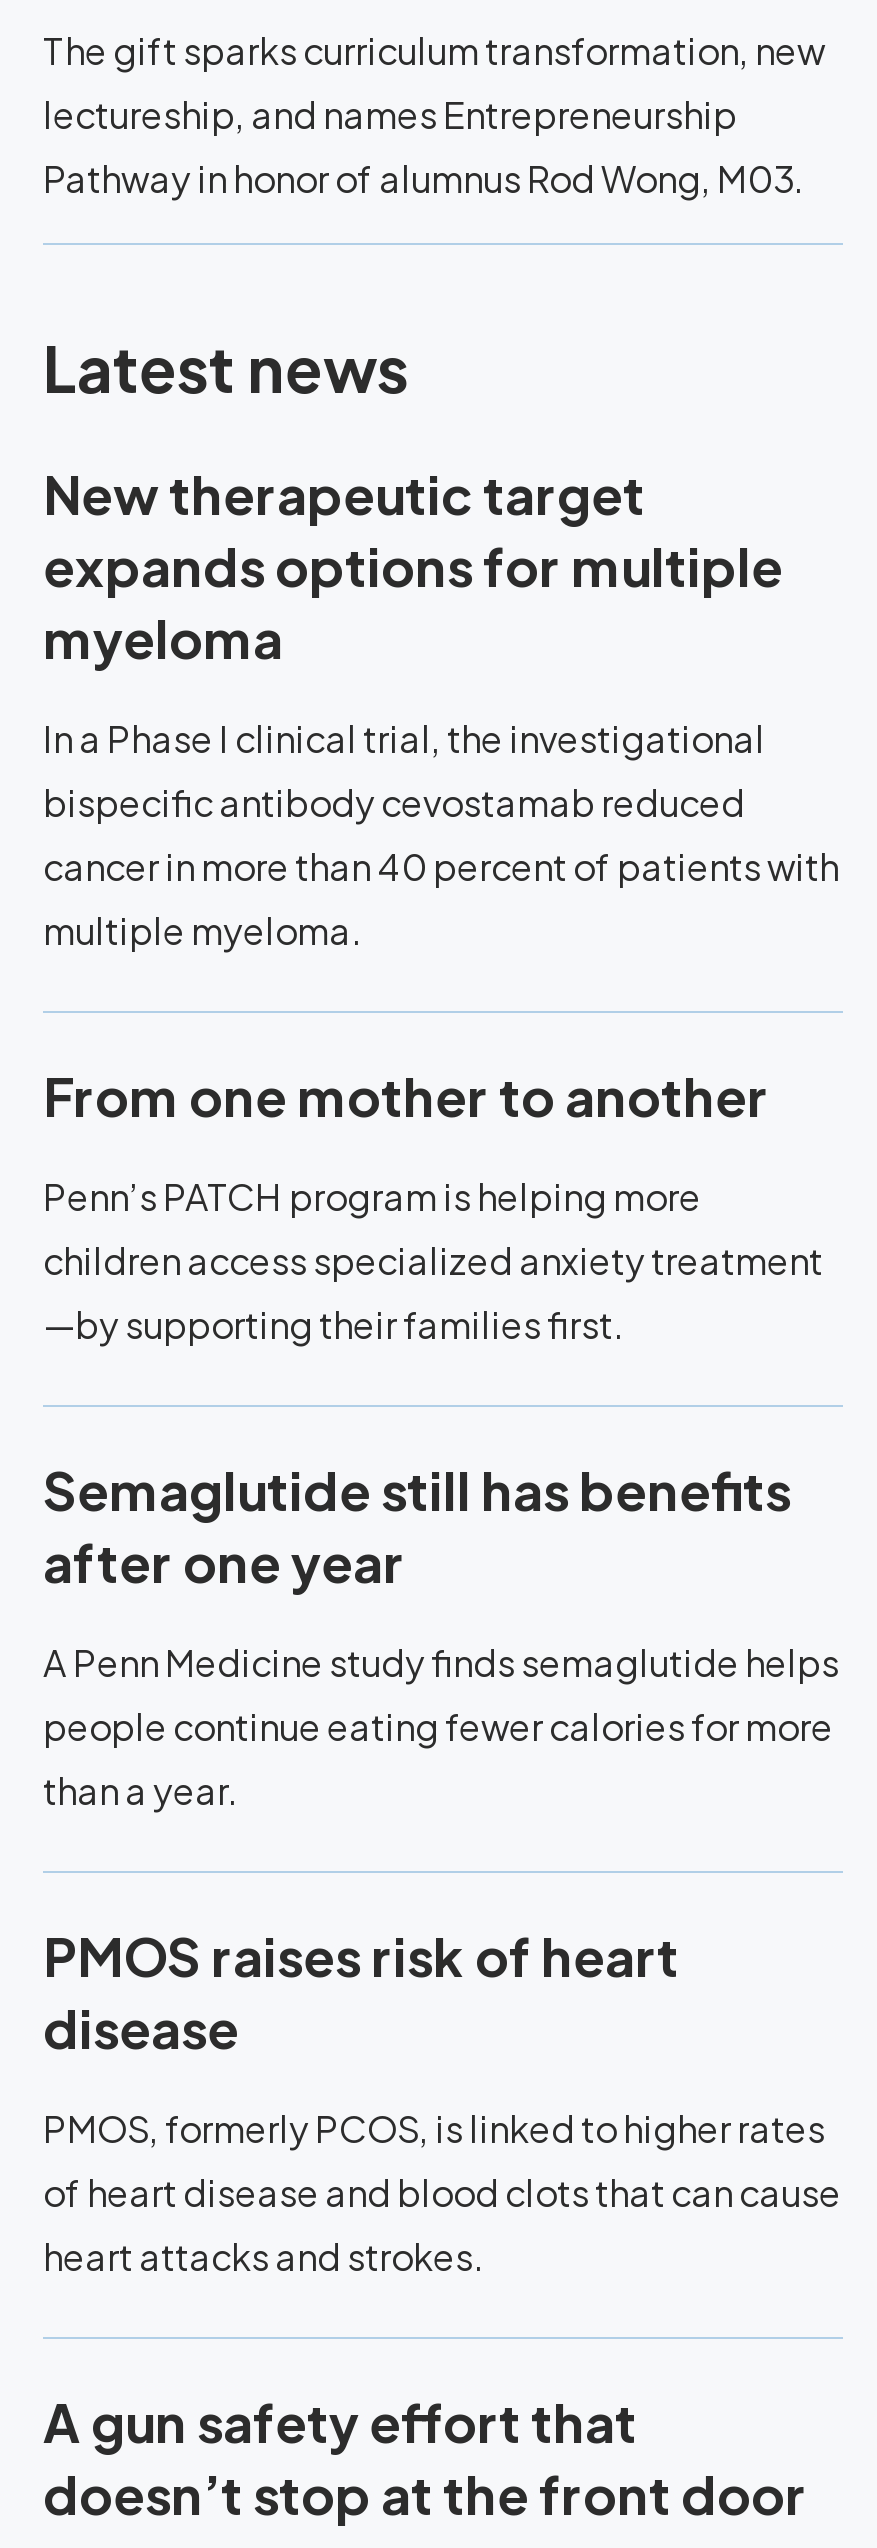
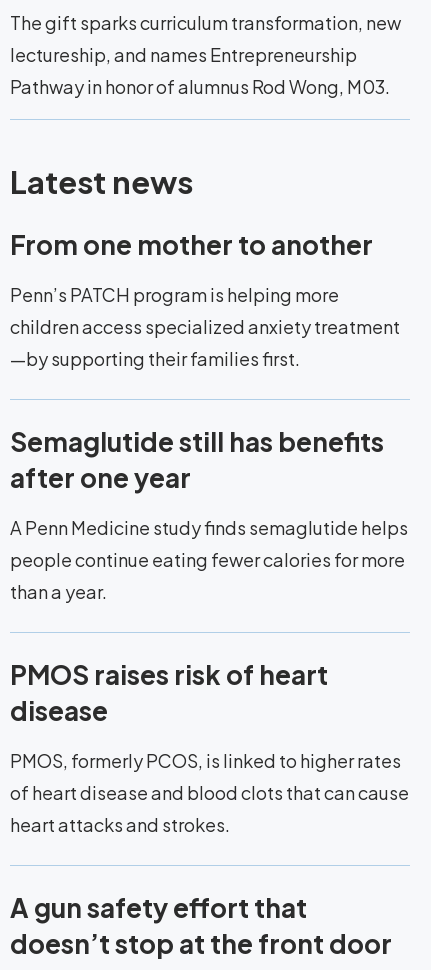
- New therapeutic target
- expands options for multiple
- myeloma
- In a Phase I clinical trial, the investigational
- bispecific antibody cevostamab reduced
- cancer in more than 40 percent of patients with
- multiple myeloma.
